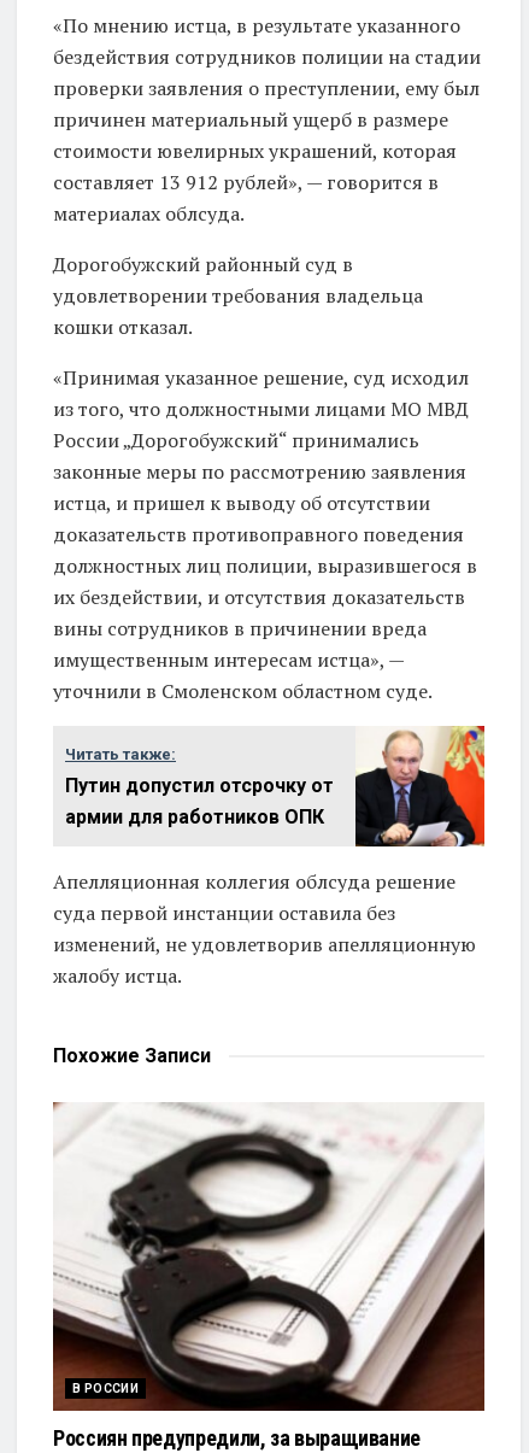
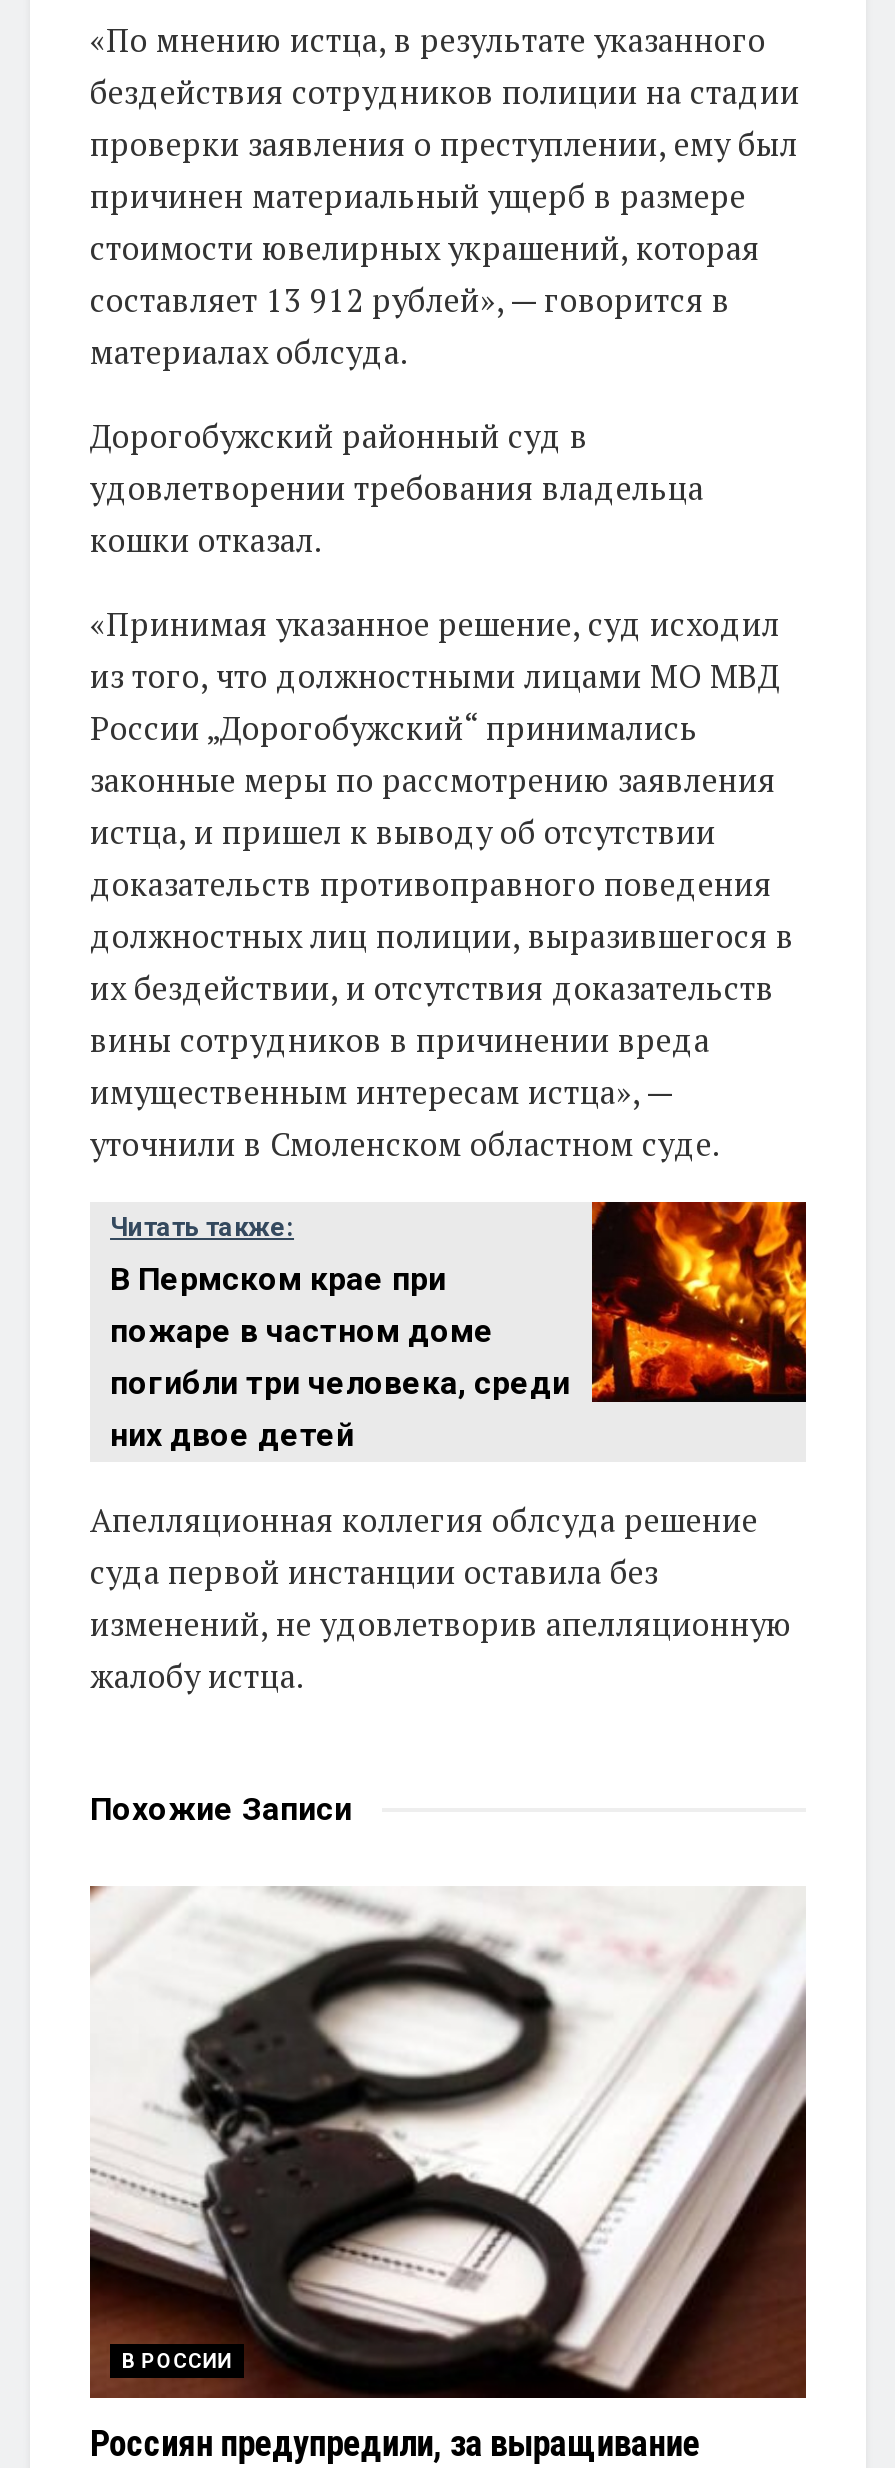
- [image]
- Путин допустил отсрочку от
- армии для работников ОПК
+ [image]
+ В Пермском крае при
+ пожаре в частном доме
+ погибли три человека, среди
+ них двое детей
